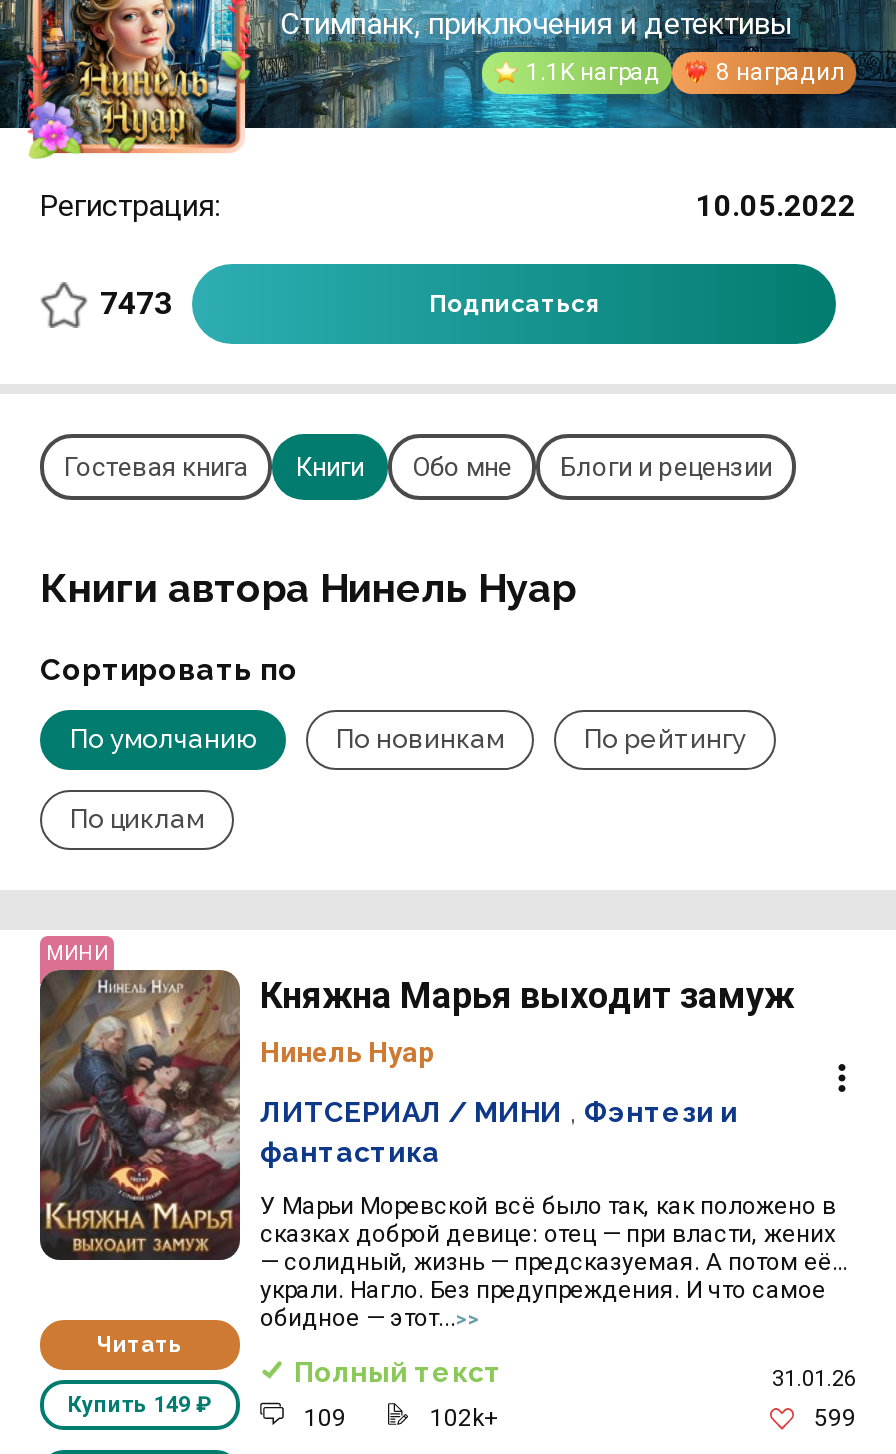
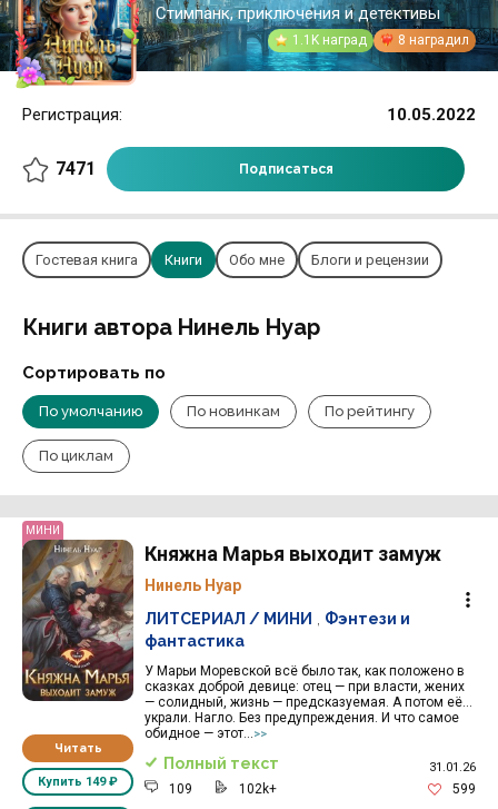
- 7473
+ 7471
